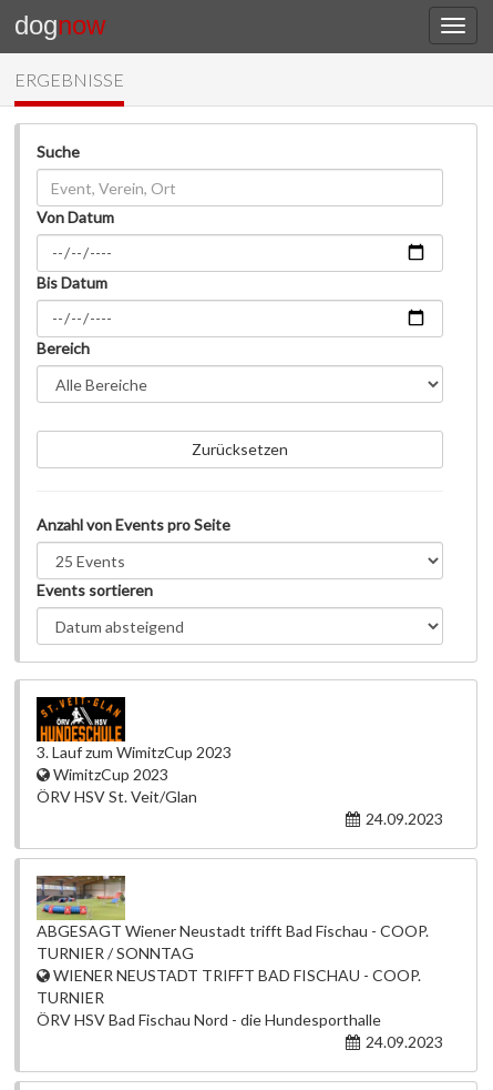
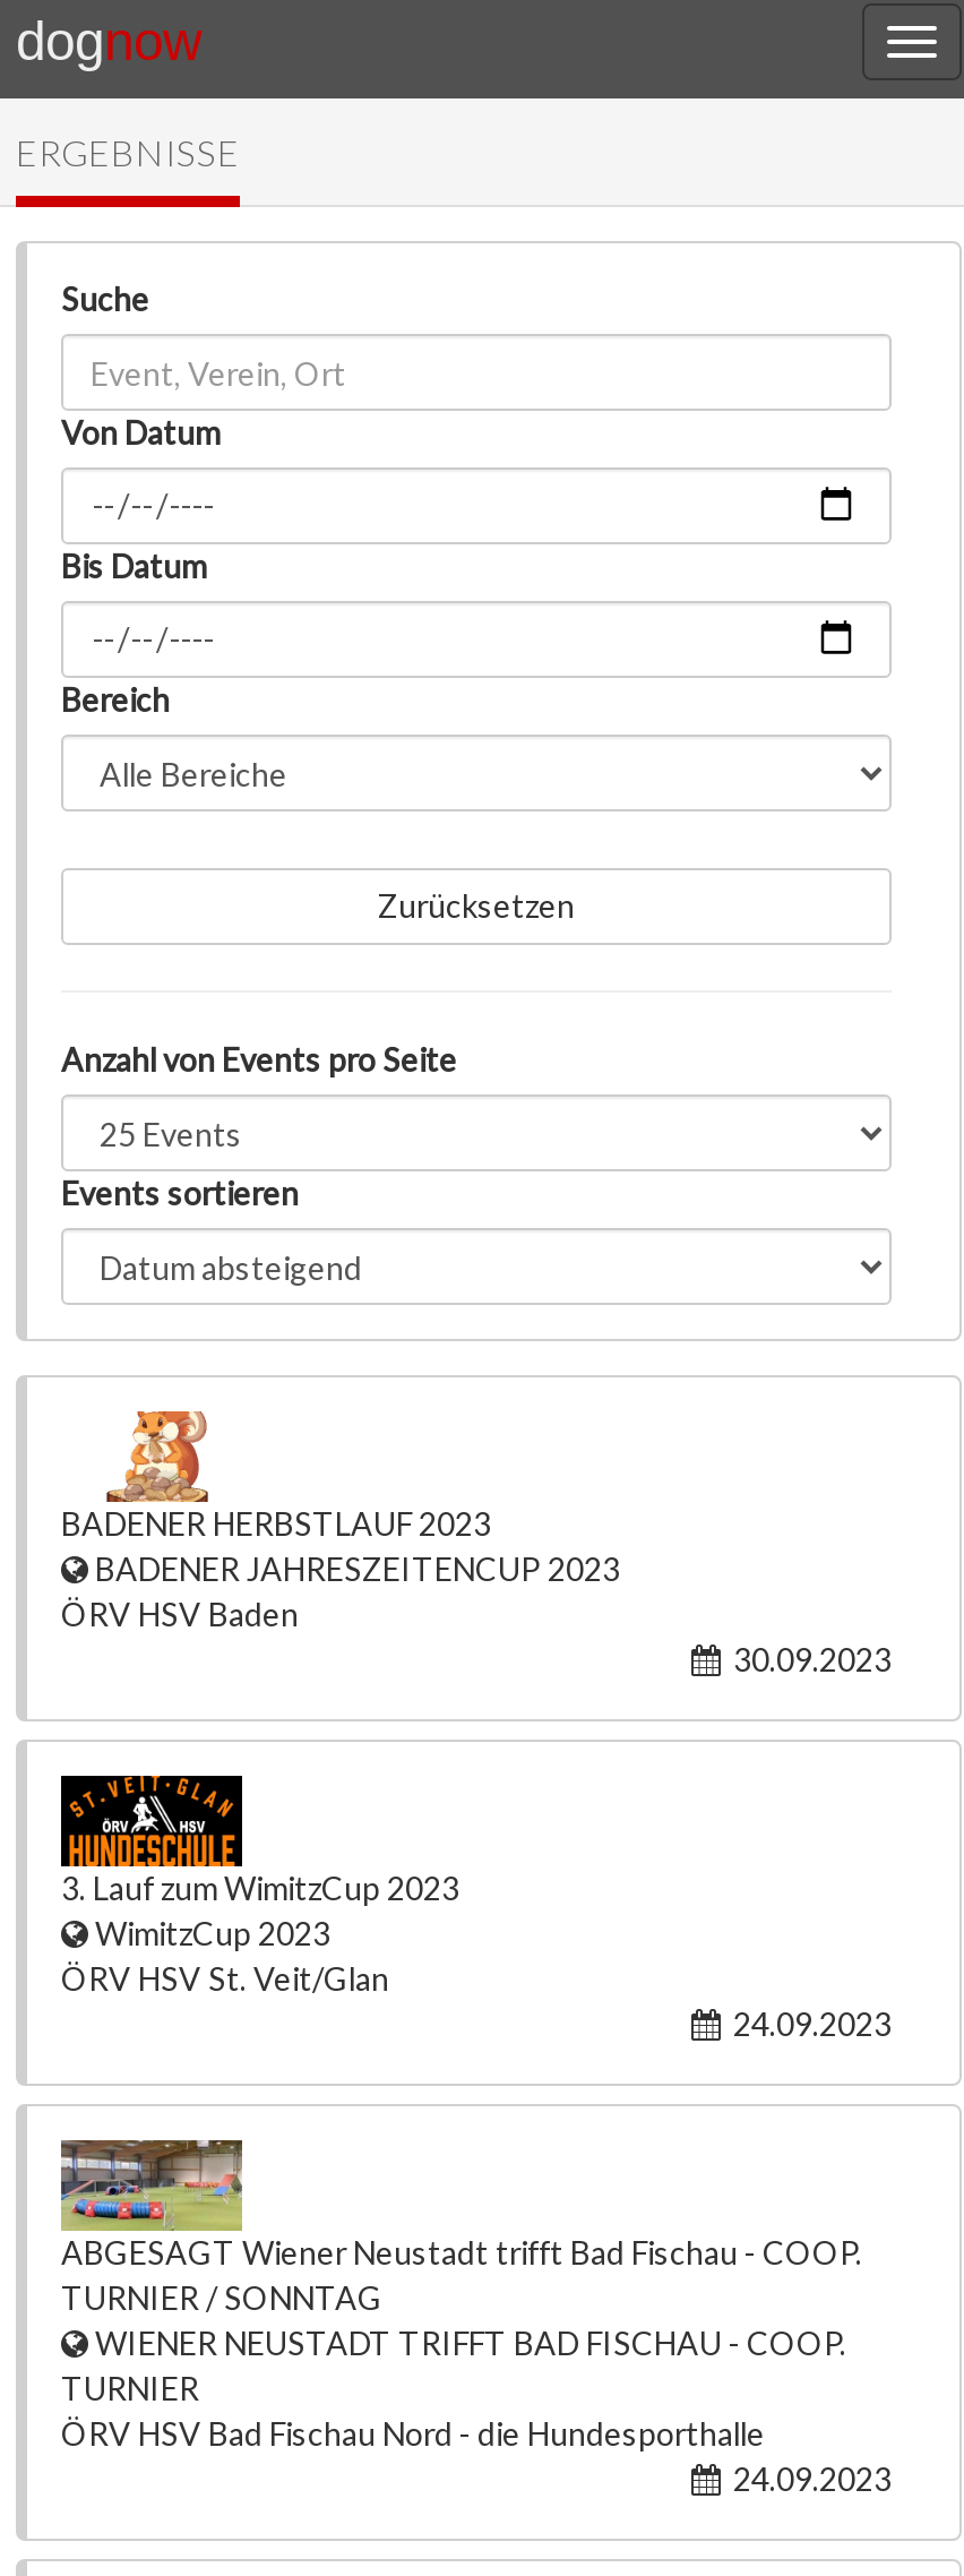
+ [image]
+ BADENER HERBSTLAUF 2023
+ BADENER JAHRESZEITENCUP 2023
+ ÖRV HSV Baden
+ 30.09.2023
